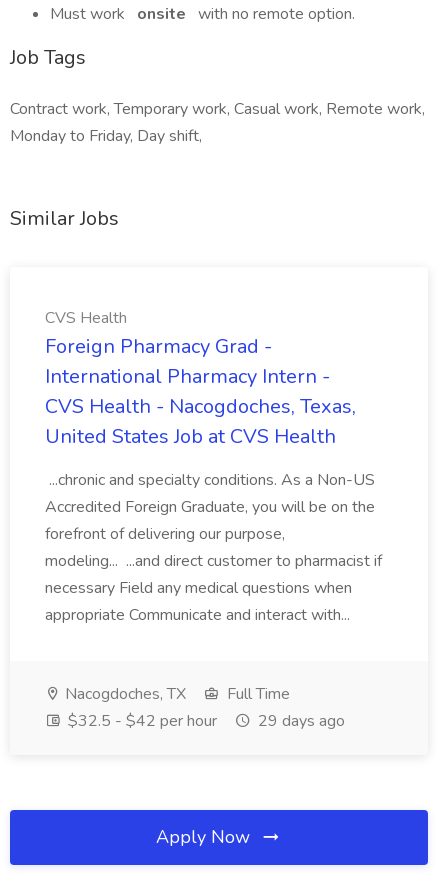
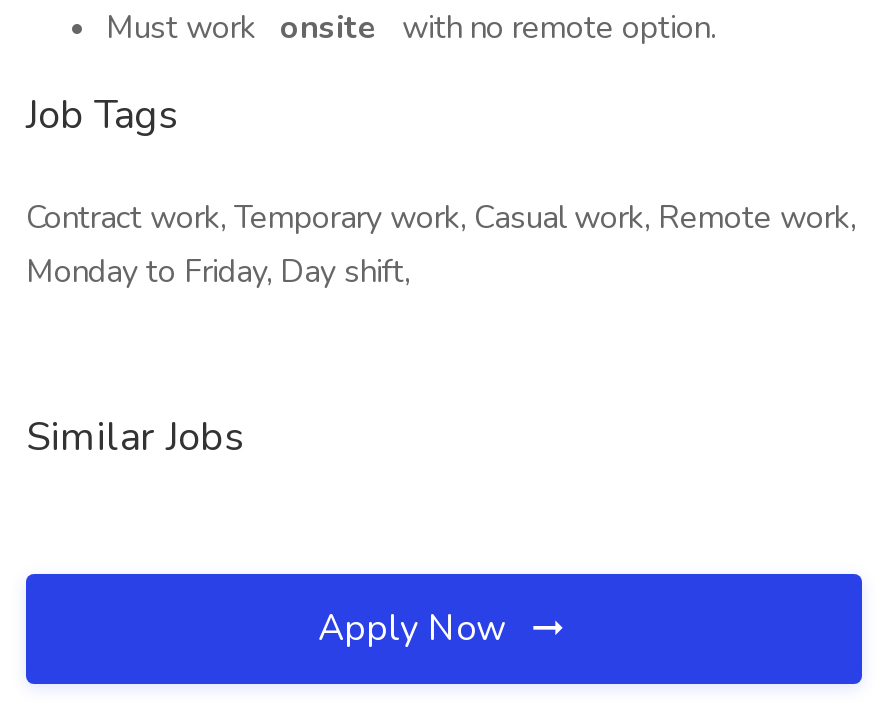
- CVS Health
- Foreign Pharmacy Grad -
- International Pharmacy Intern -
- CVS Health - Nacogdoches, Texas,
- United States Job at CVS Health
- ...chronic and specialty conditions. As a Non-US
- Accredited Foreign Graduate, you will be on the
- forefront of delivering our purpose,
- modeling... ...and direct customer to pharmacist if
- necessary Field any medical questions when
- appropriate Communicate and interact with...

- Nacogdoches, TX
- Full Time
- $32.5 - $42 per hour
- 29 days ago
